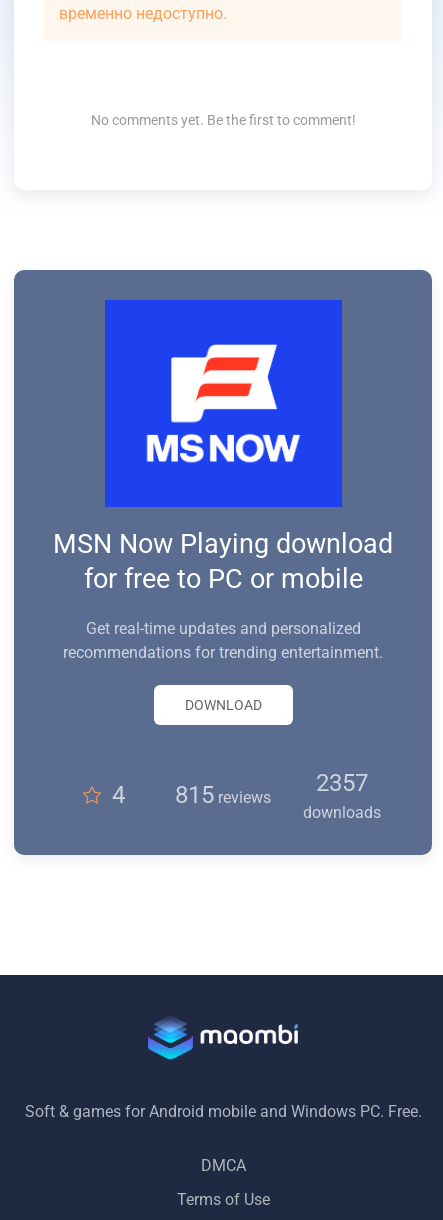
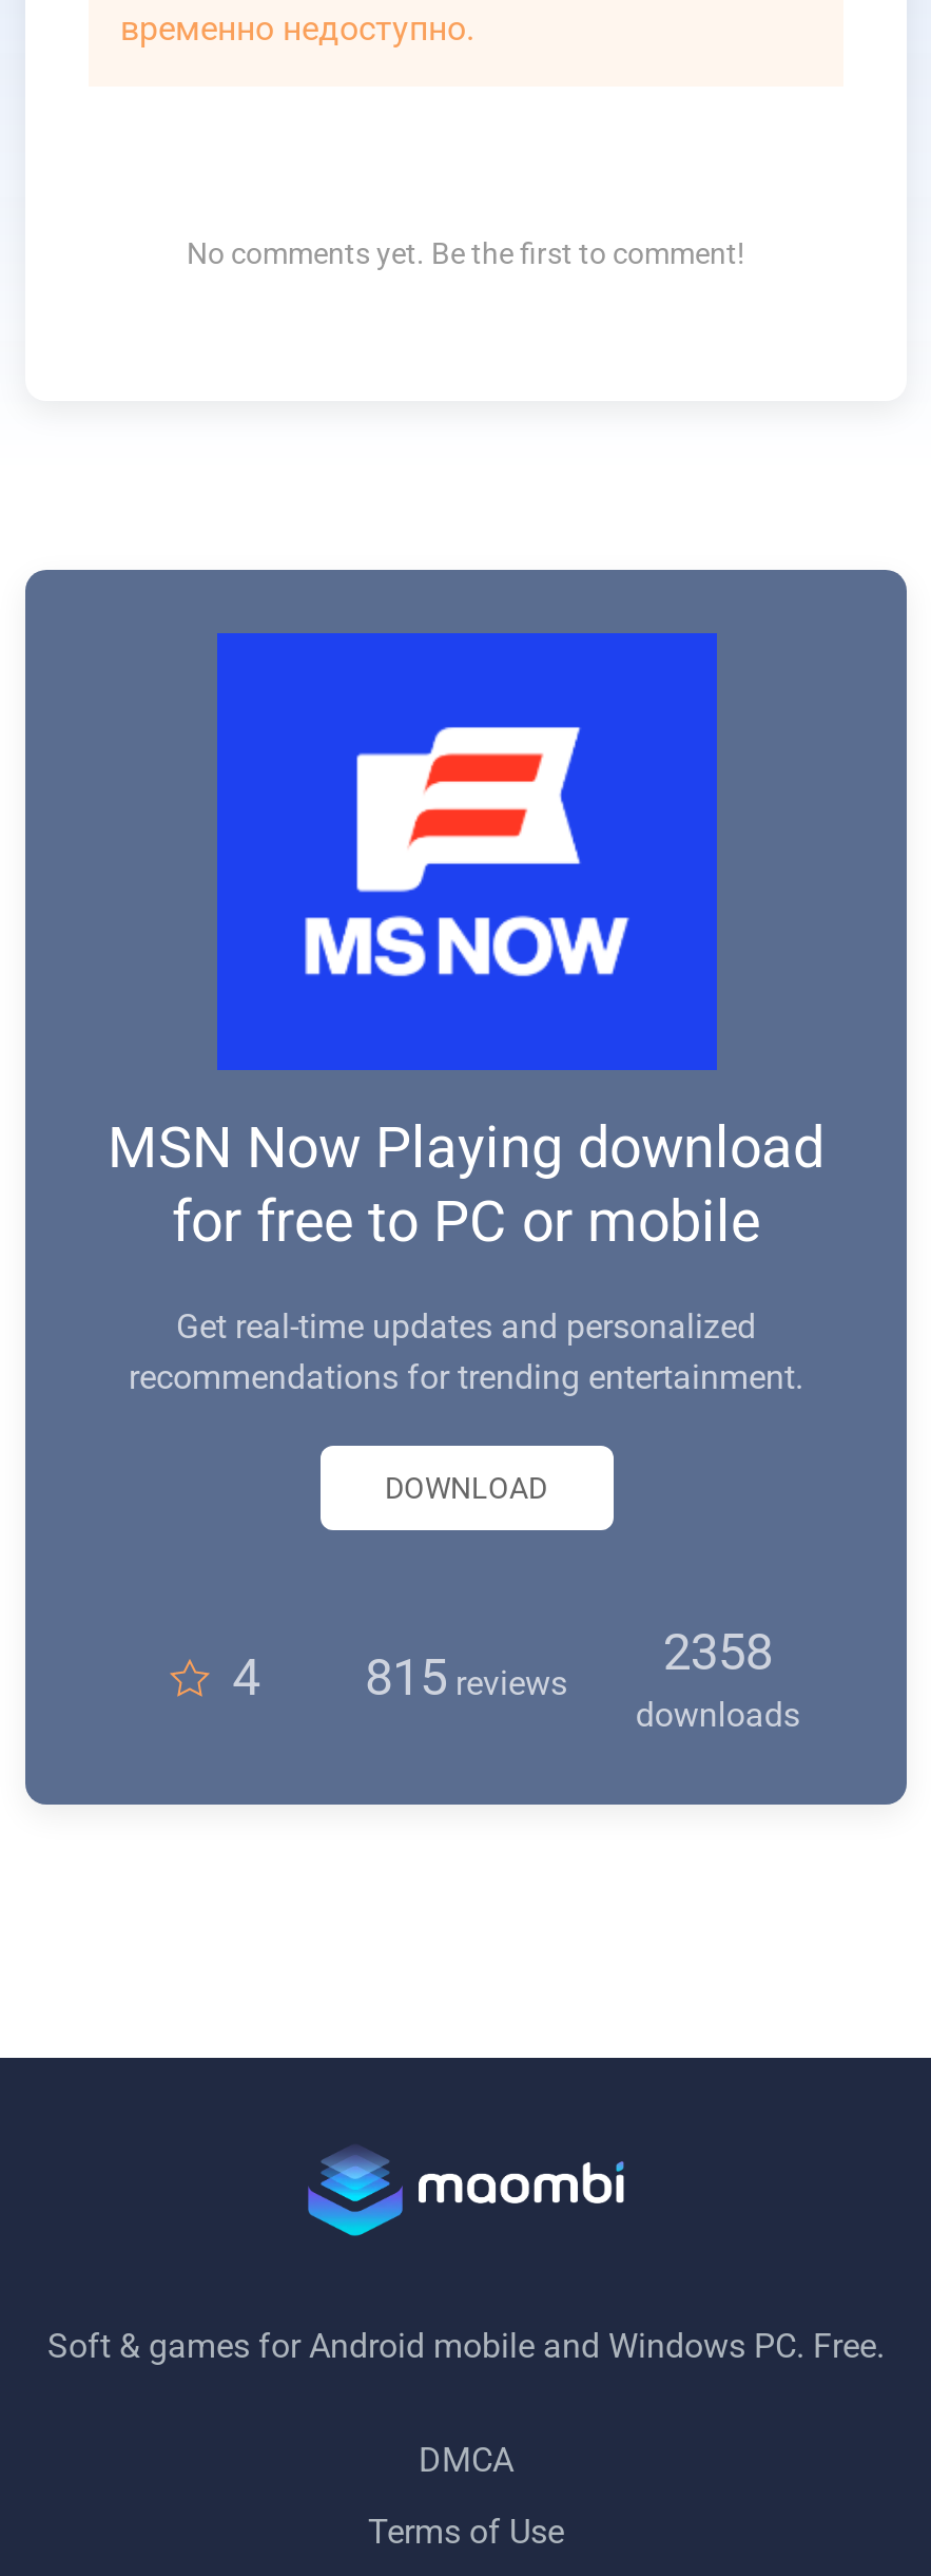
- 4 815 reviews 2357
+ 4 815 reviews 2358
